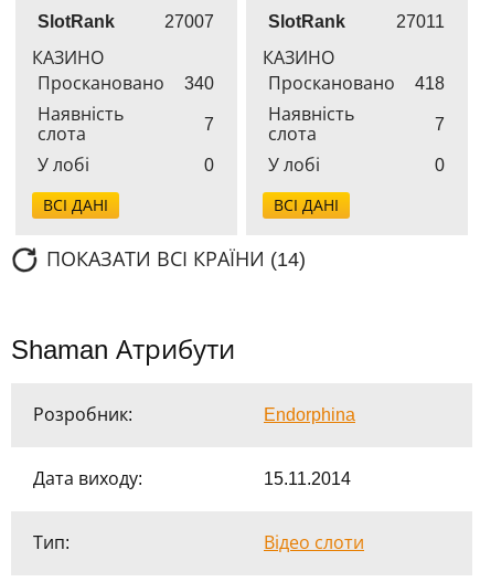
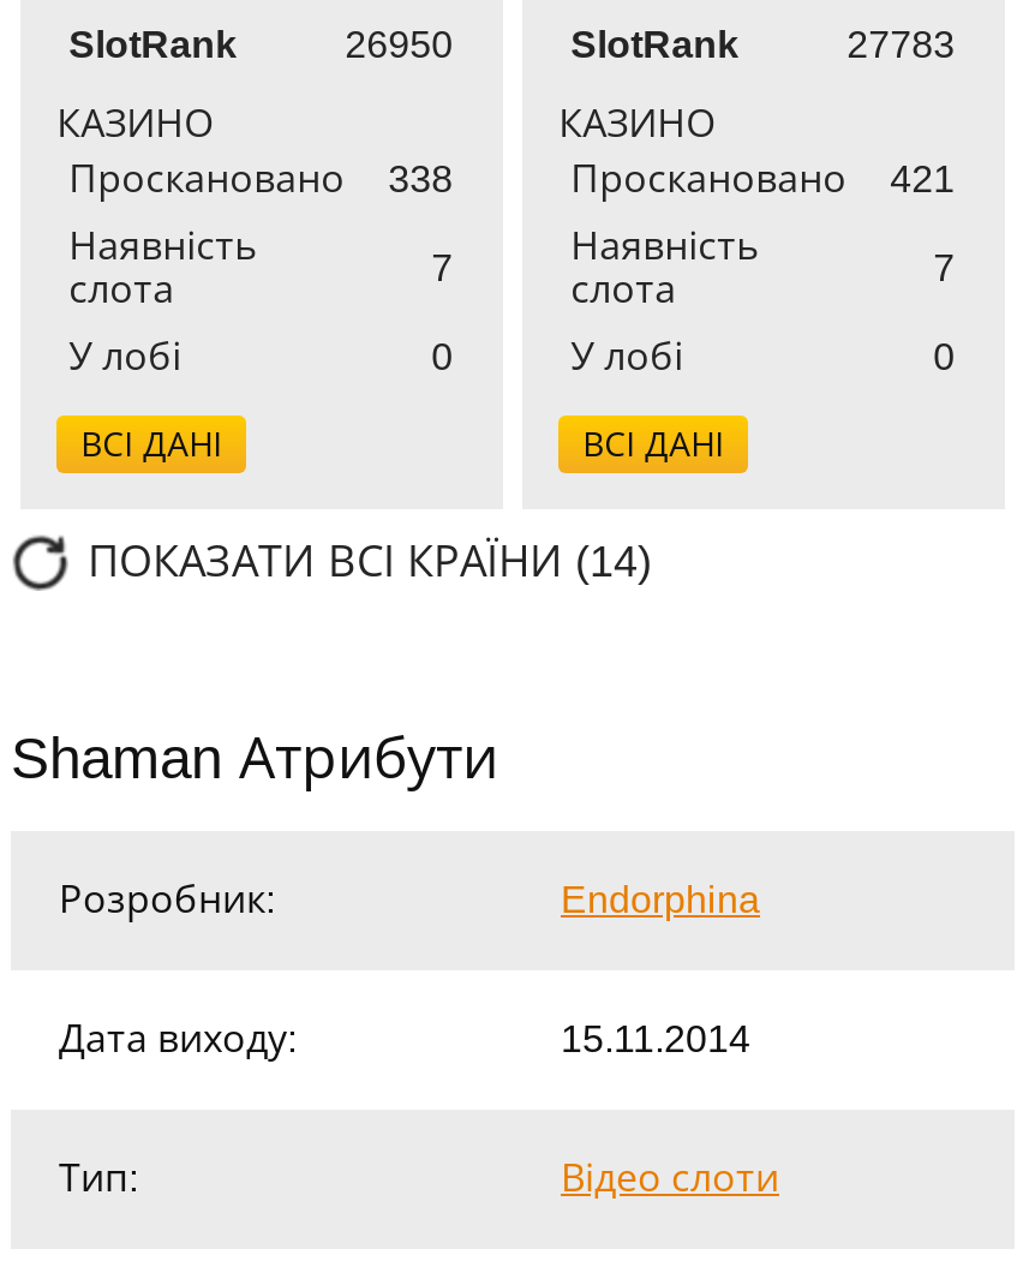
- 27007
+ 26950

- 27011
+ 27783

- Проскановано 340
+ Проскановано 338

- Проскановано 418
+ Проскановано 421
